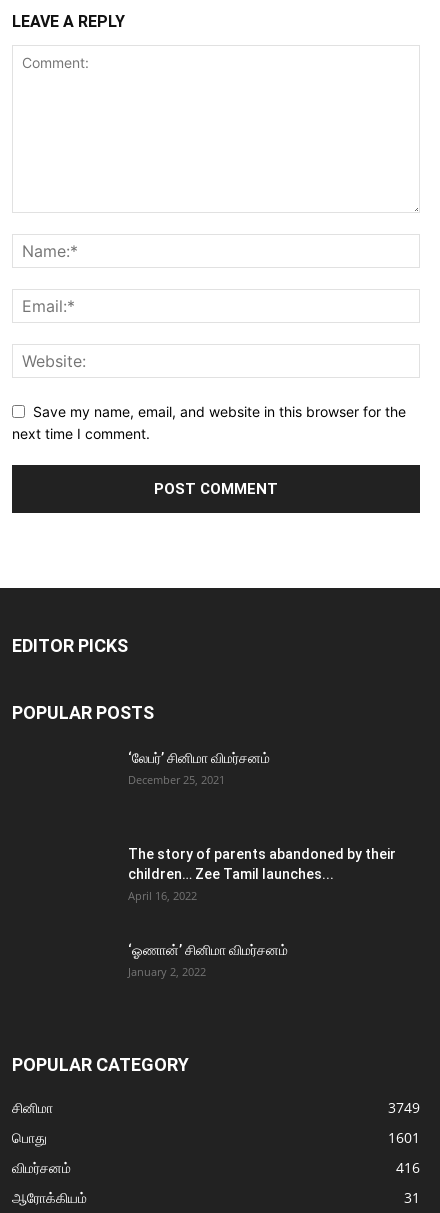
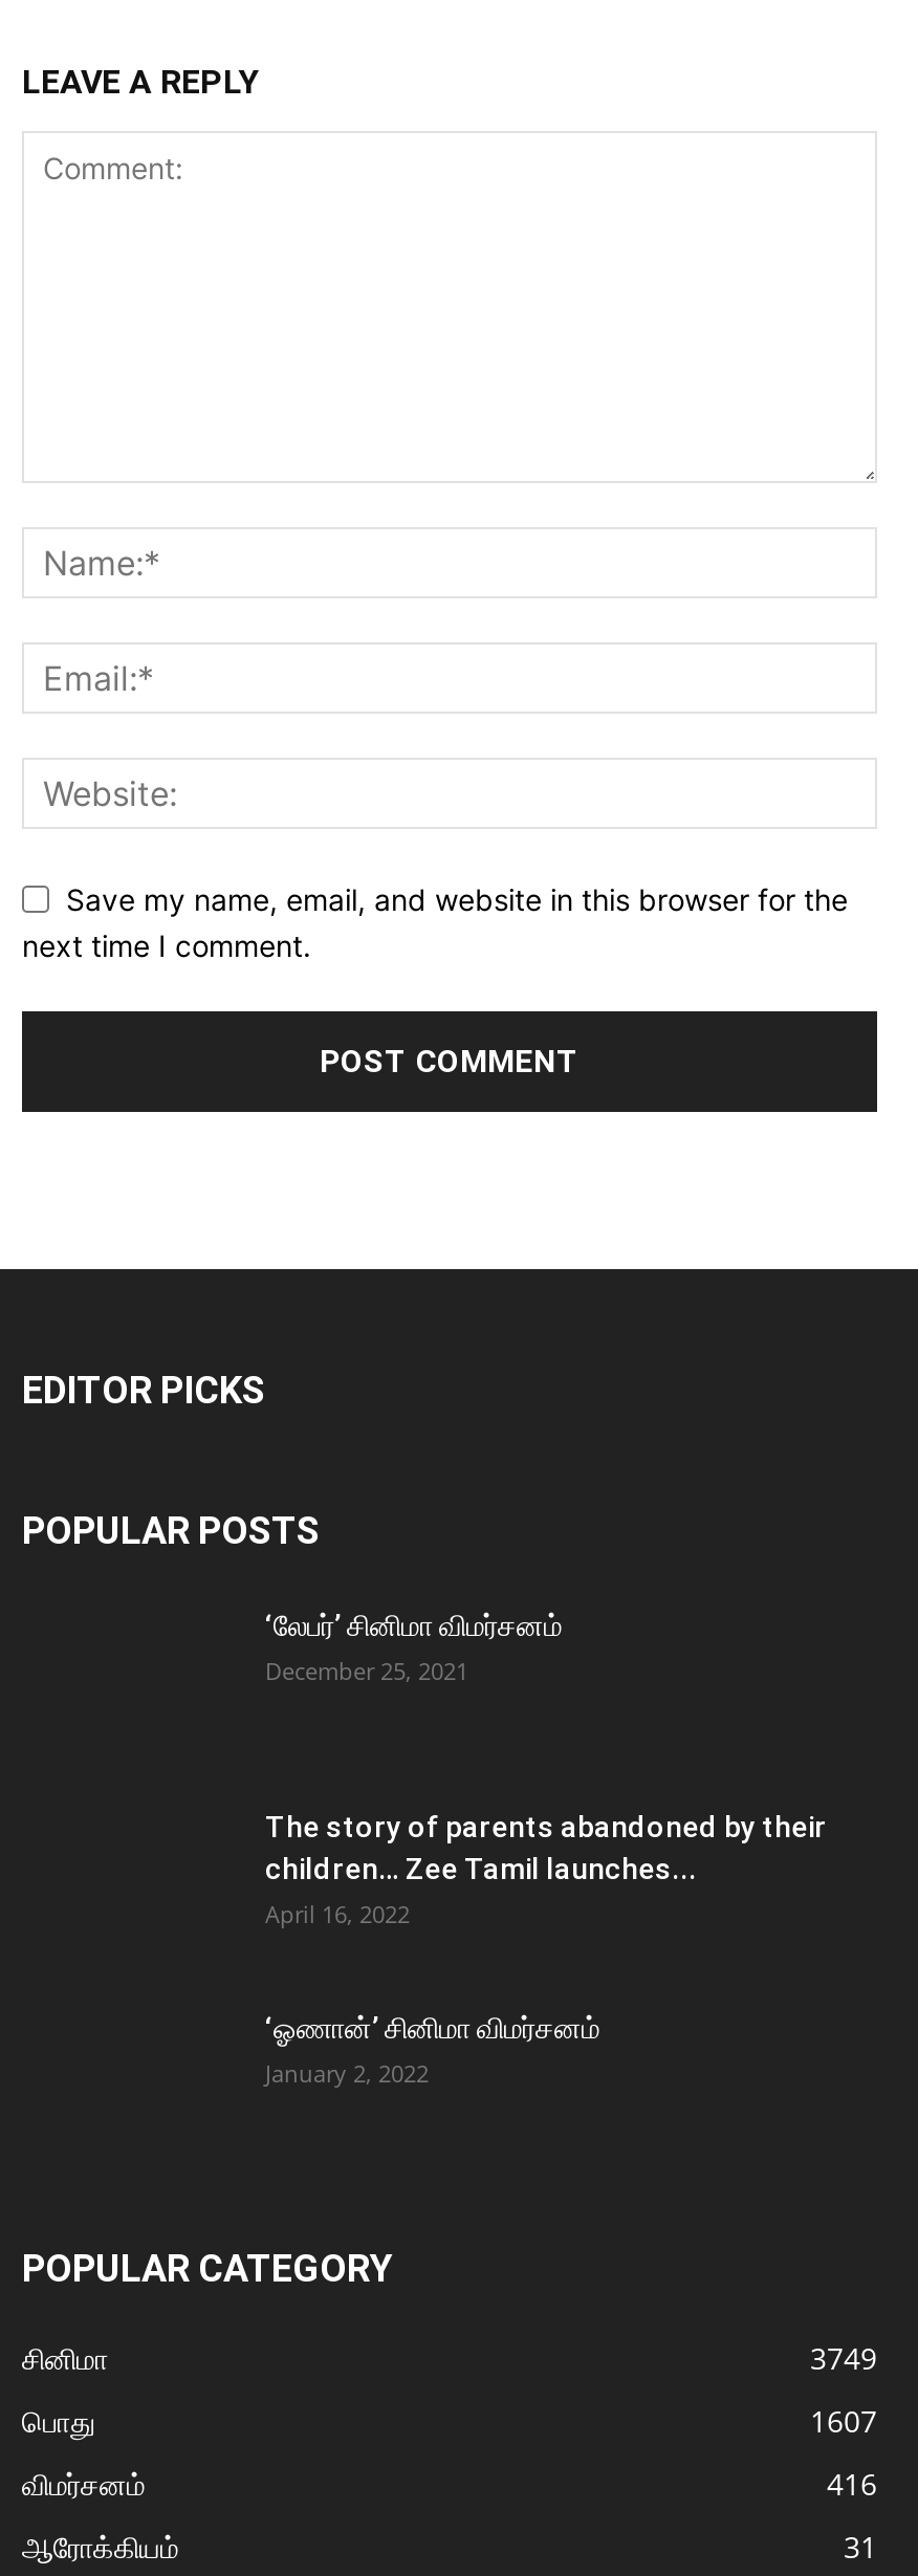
- 1601
+ 1607
